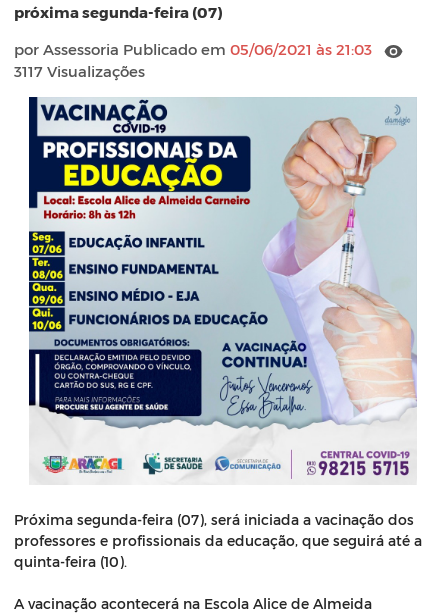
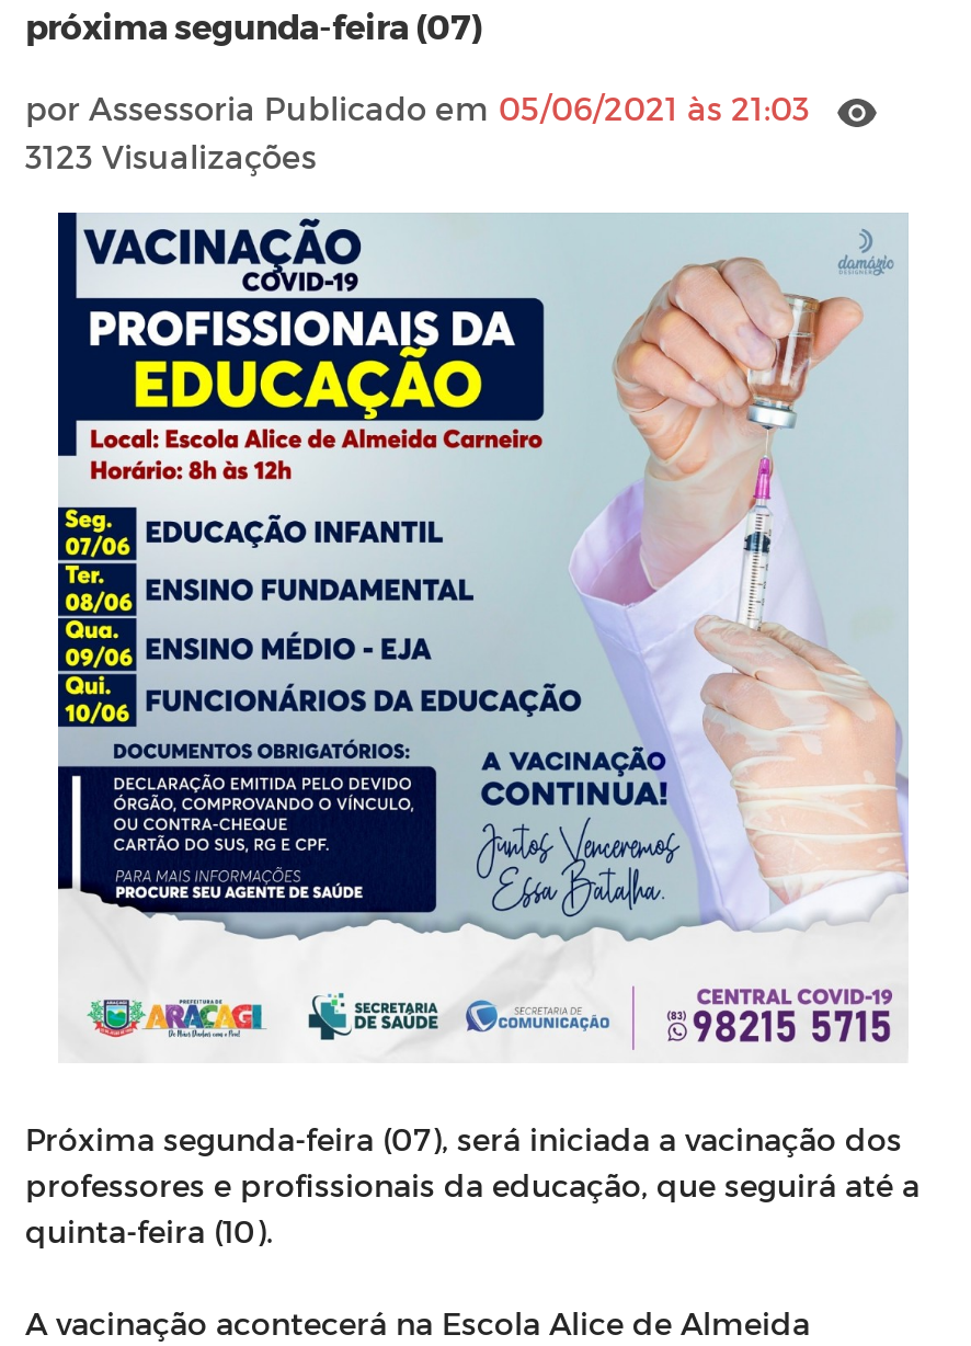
- 3117 Visualizações
+ 3123 Visualizações
